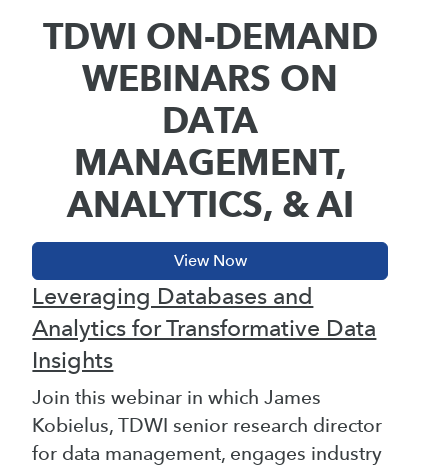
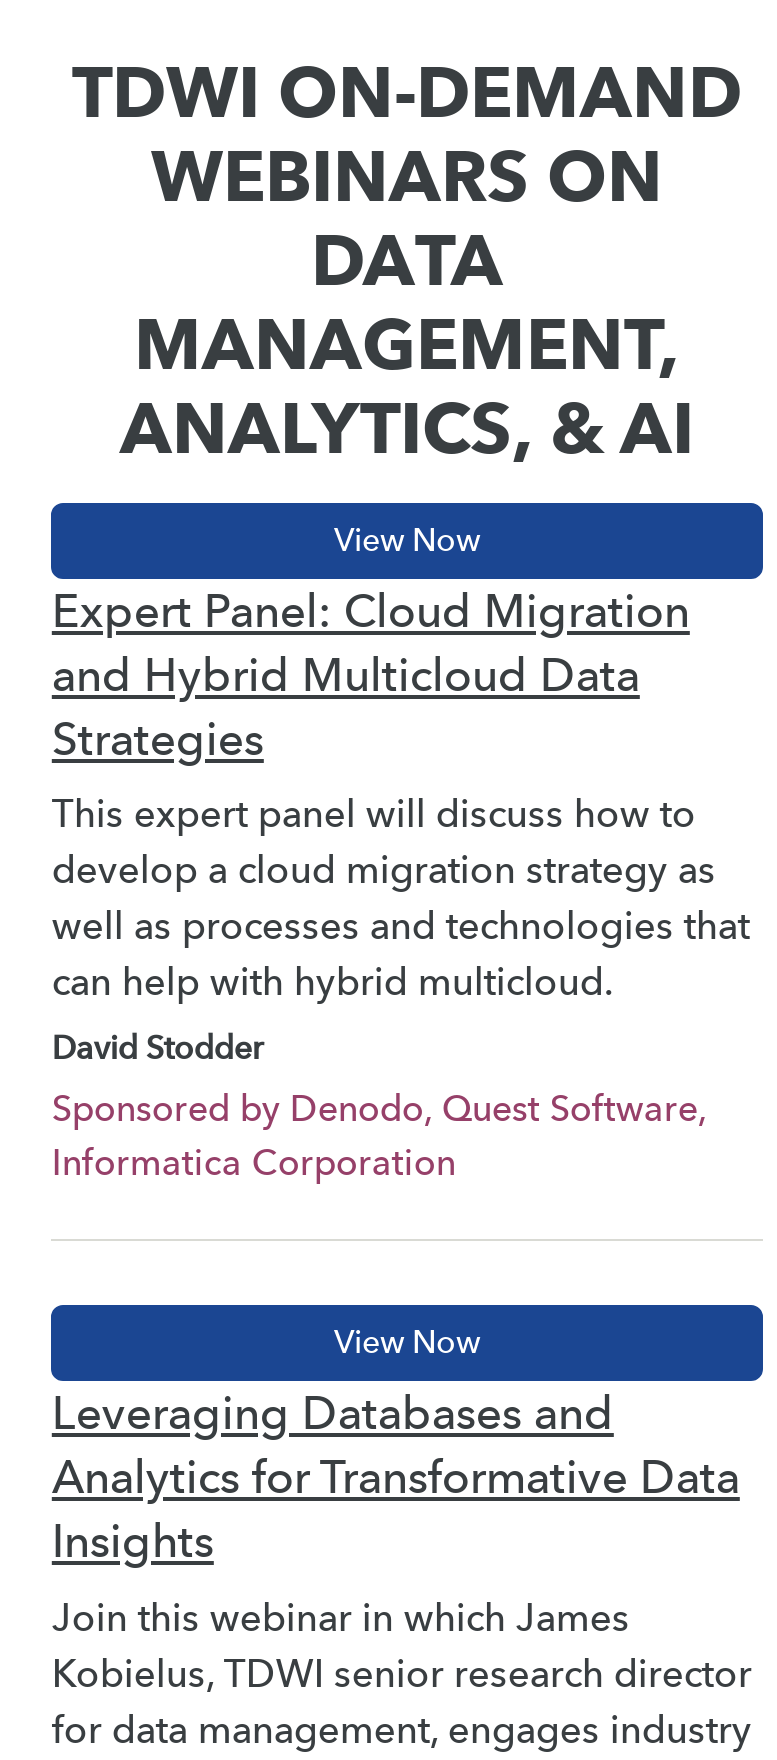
+ Expert Panel: Cloud Migration
+ and Hybrid Multicloud Data
+ Strategies
+ This expert panel will discuss how to
+ develop a cloud migration strategy as
+ well as processes and technologies that
+ can help with hybrid multicloud.
+ David Stodder
+ Sponsored by Denodo, Quest Software,
+ Informatica Corporation
